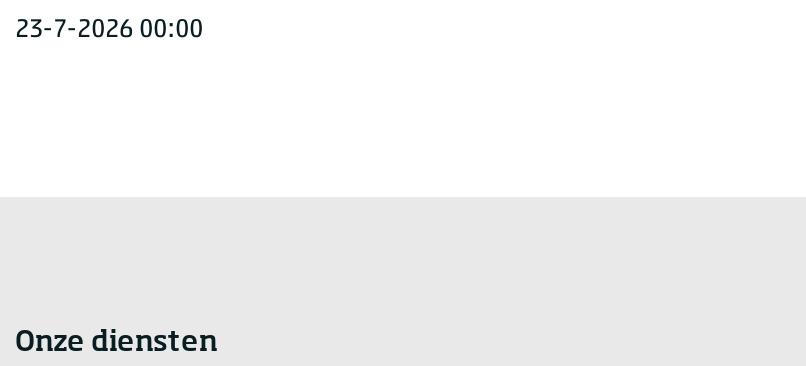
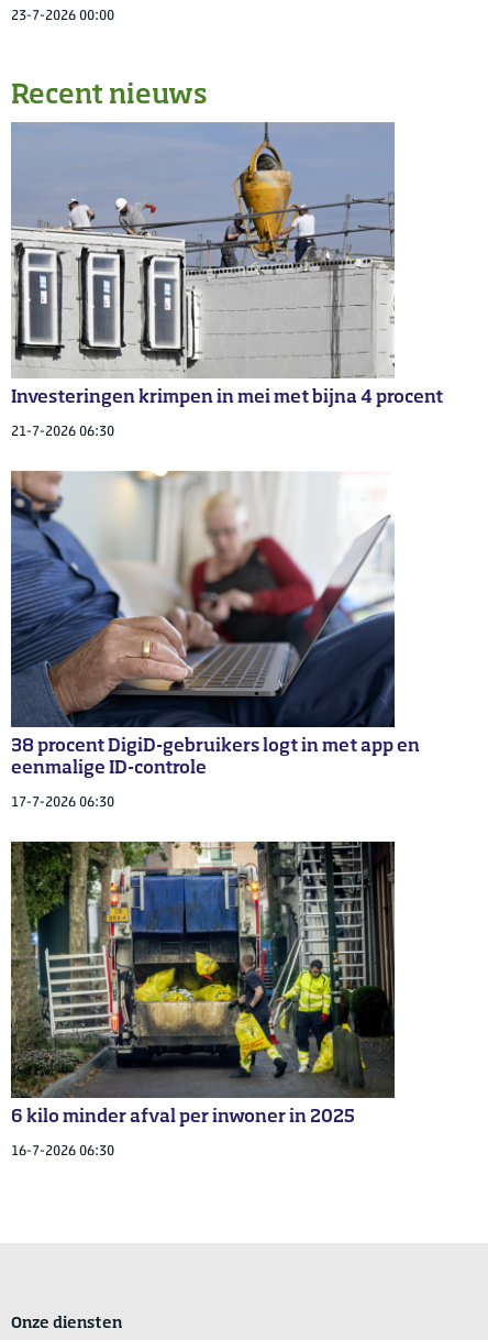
+ [image]
+ 38 procent DigiD-gebruikers logt in met app en
+ eenmalige ID-controle
+ 17-7-2026 06:30

+ [image]
+ 6 kilo minder afval per inwoner in 2025
+ 16-7-2026 06:30

+ Recent nieuws

+ [image]
+ Investeringen krimpen in mei met bijna 4 procent
+ 21-7-2026 06:30
